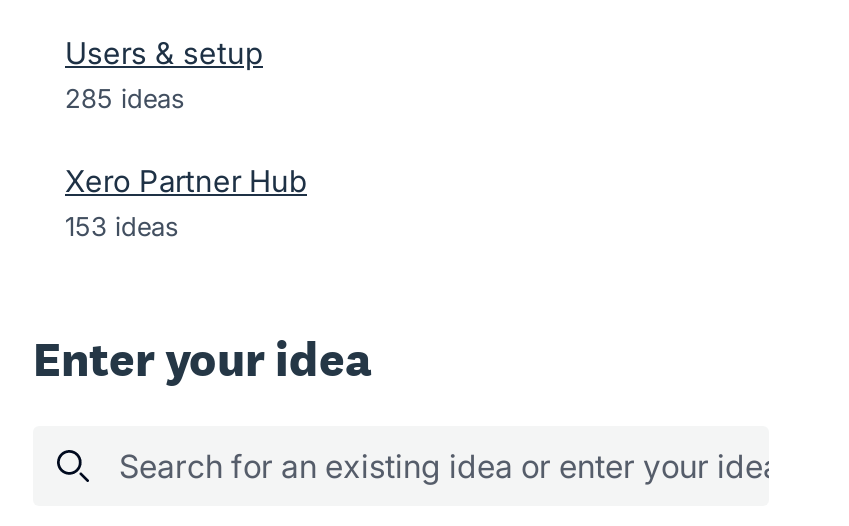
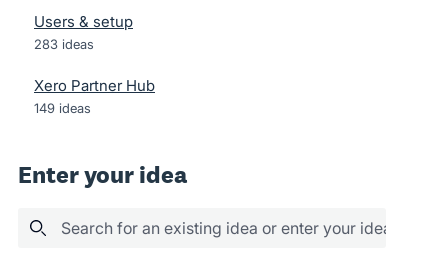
- 285 ideas
+ 283 ideas

- 153 ideas
+ 149 ideas
